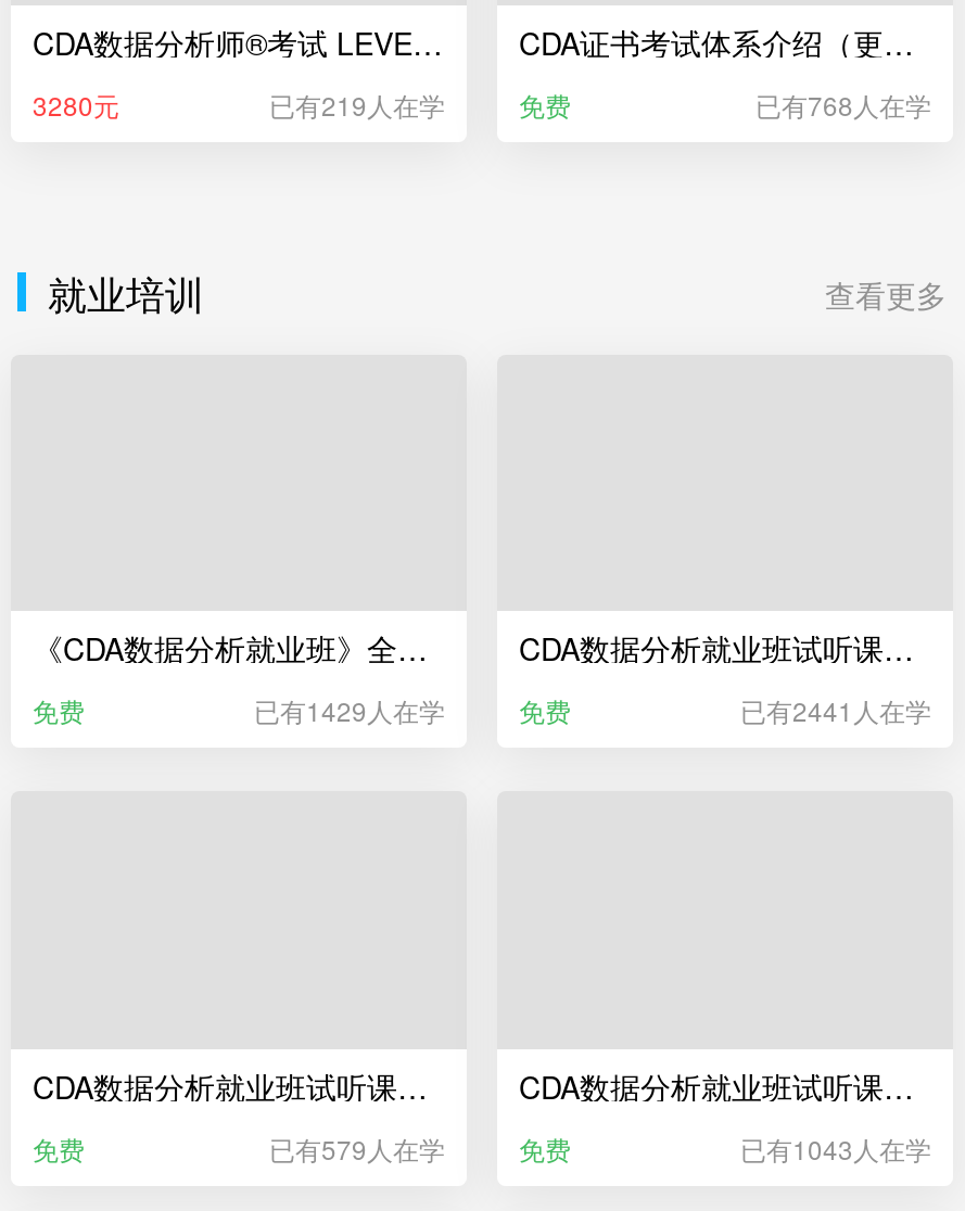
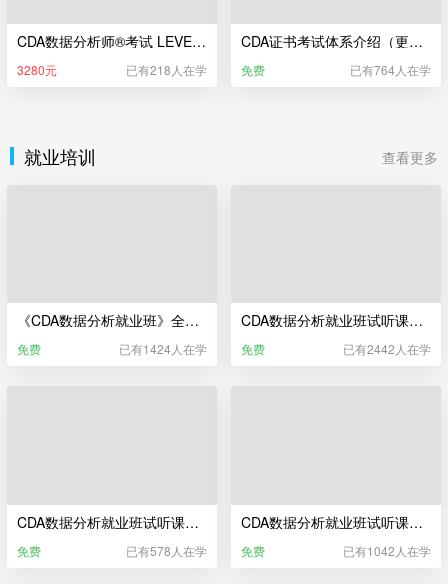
- 已有219人在学 免费
+ 已有218人在学 免费

- 已有768人在学
+ 已有764人在学

- 已有1429人在学 免费
+ 已有1424人在学 免费

- 已有2441人在学
+ 已有2442人在学

- 已有579人在学 免费
+ 已有578人在学 免费

- 已有1043人在学
+ 已有1042人在学
